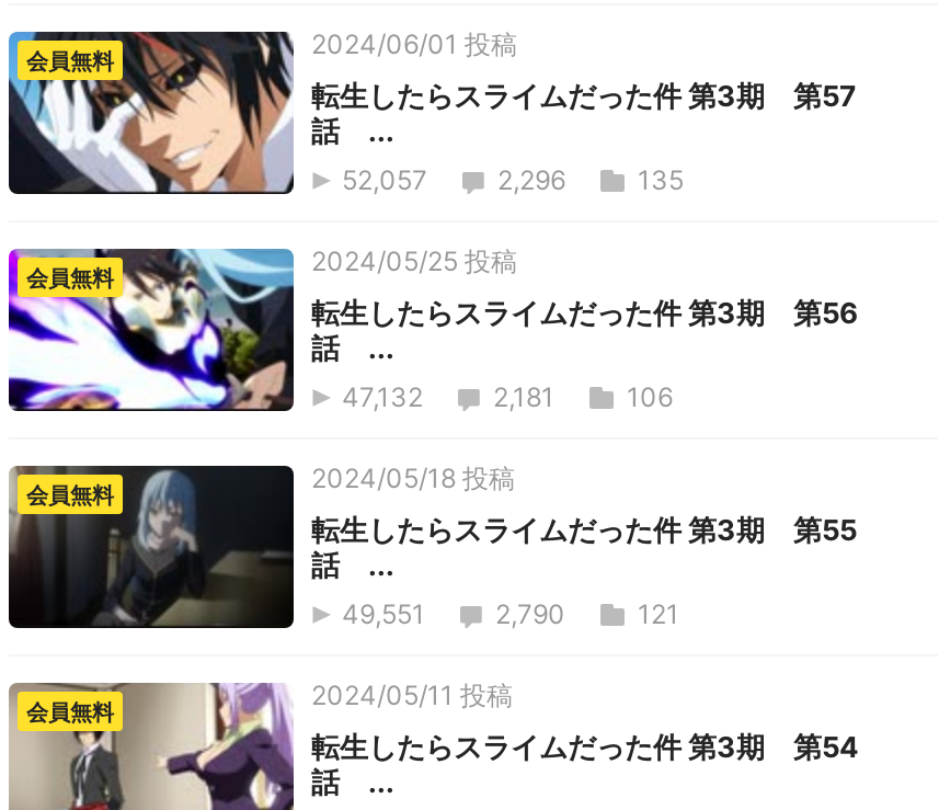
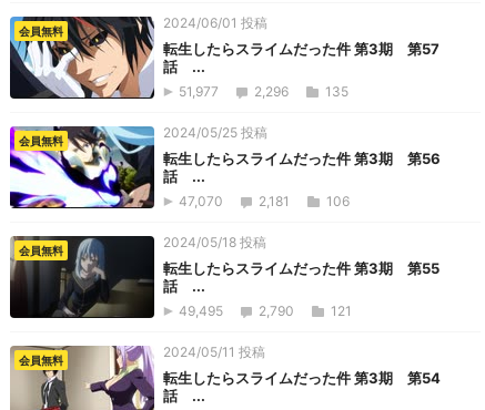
- 52,057
+ 51,977

- 47,132
+ 47,070

- 49,551
+ 49,495
